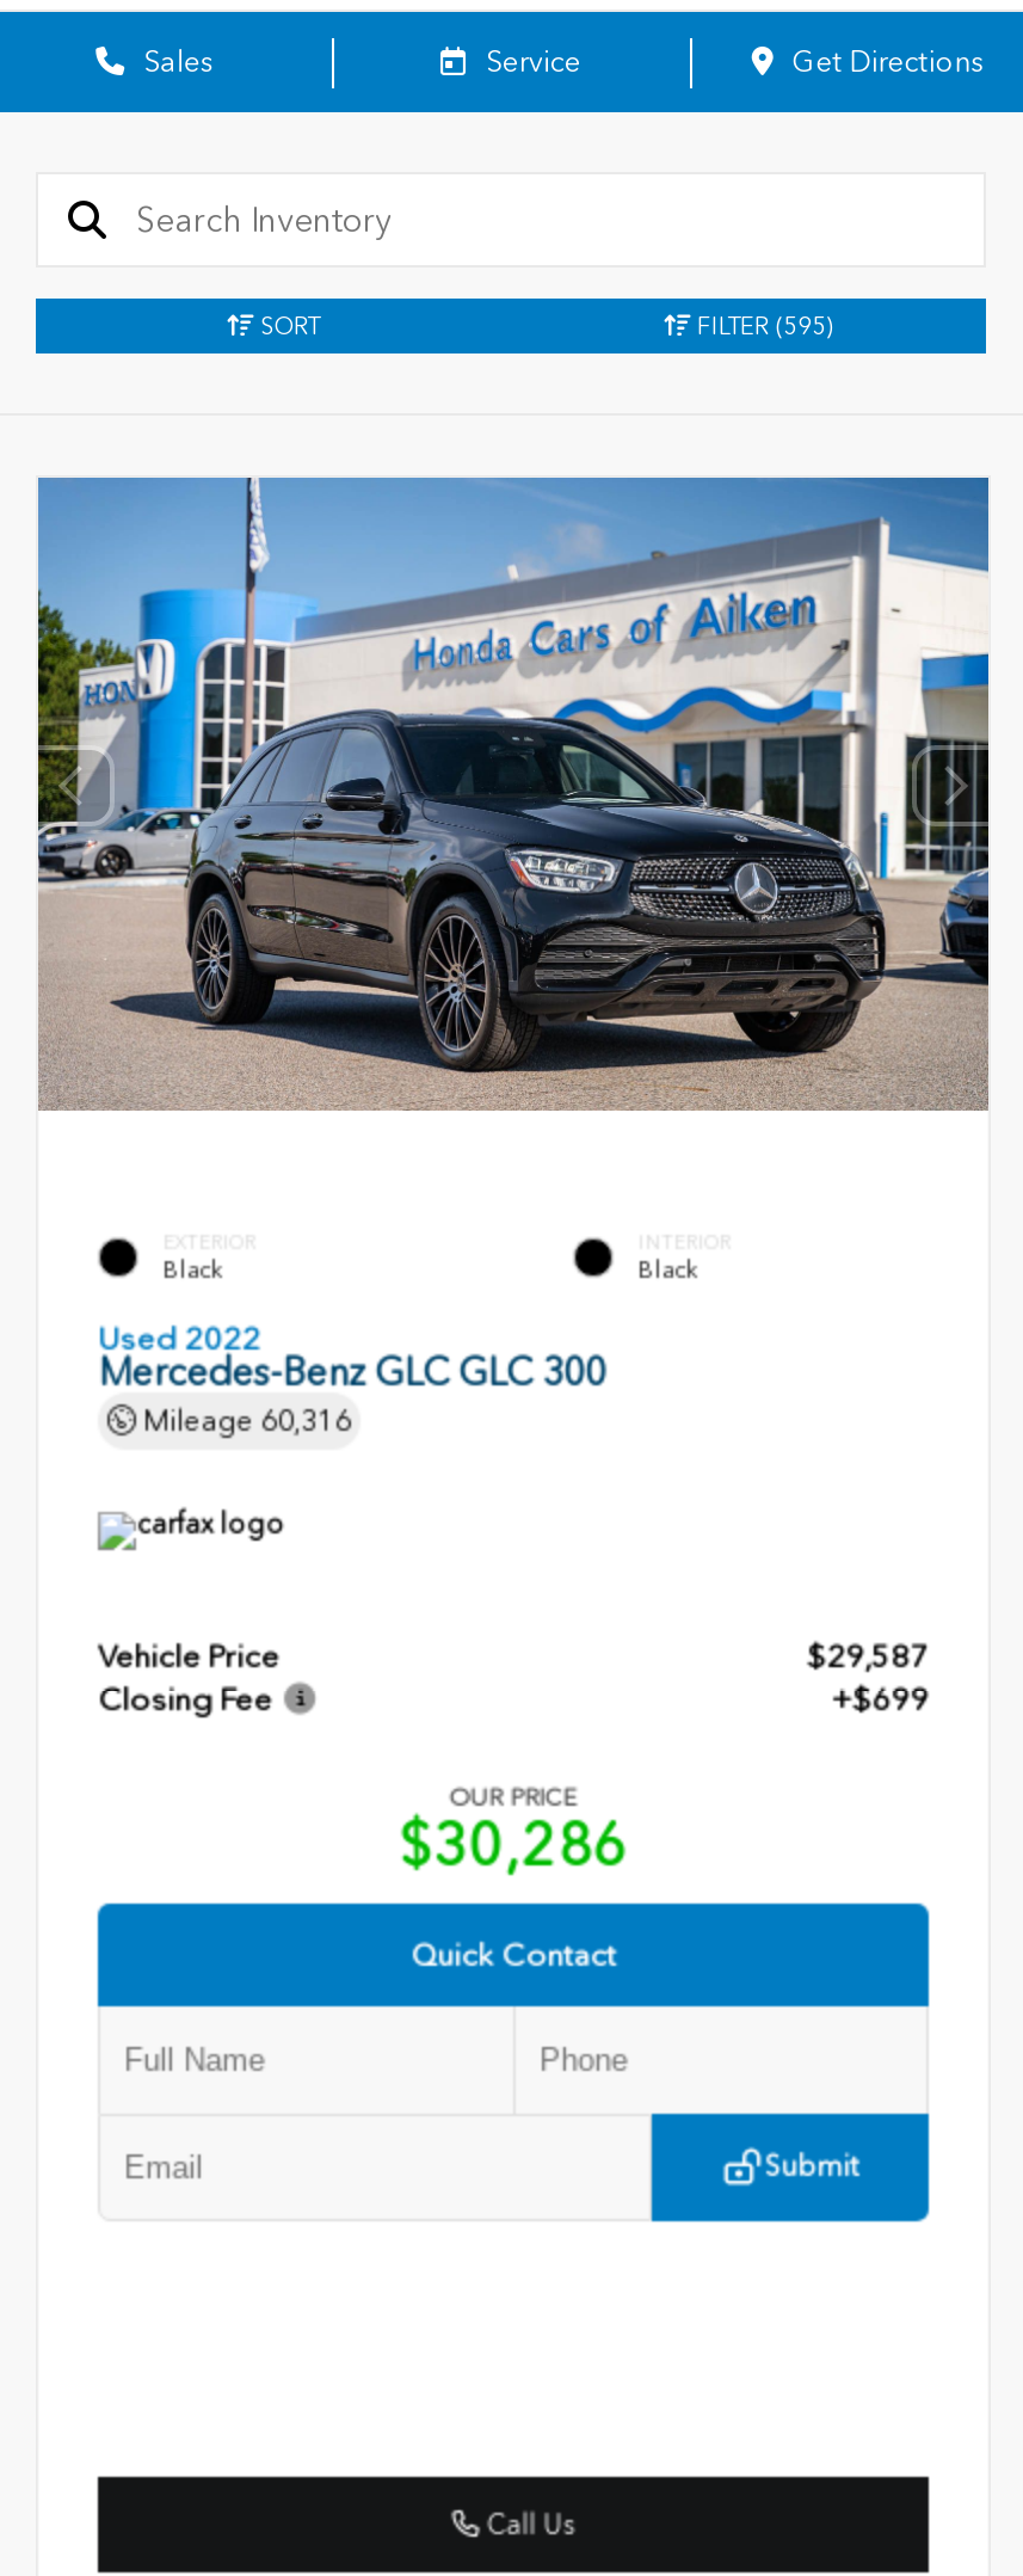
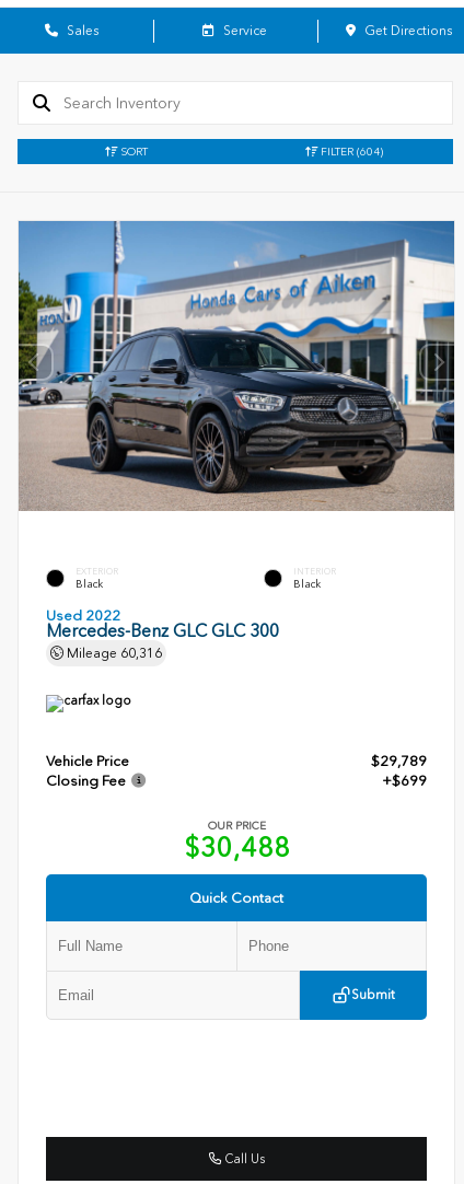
- FILTER (595)
+ FILTER (604)

- $29,587
+ $29,789

- $30,286
+ $30,488
